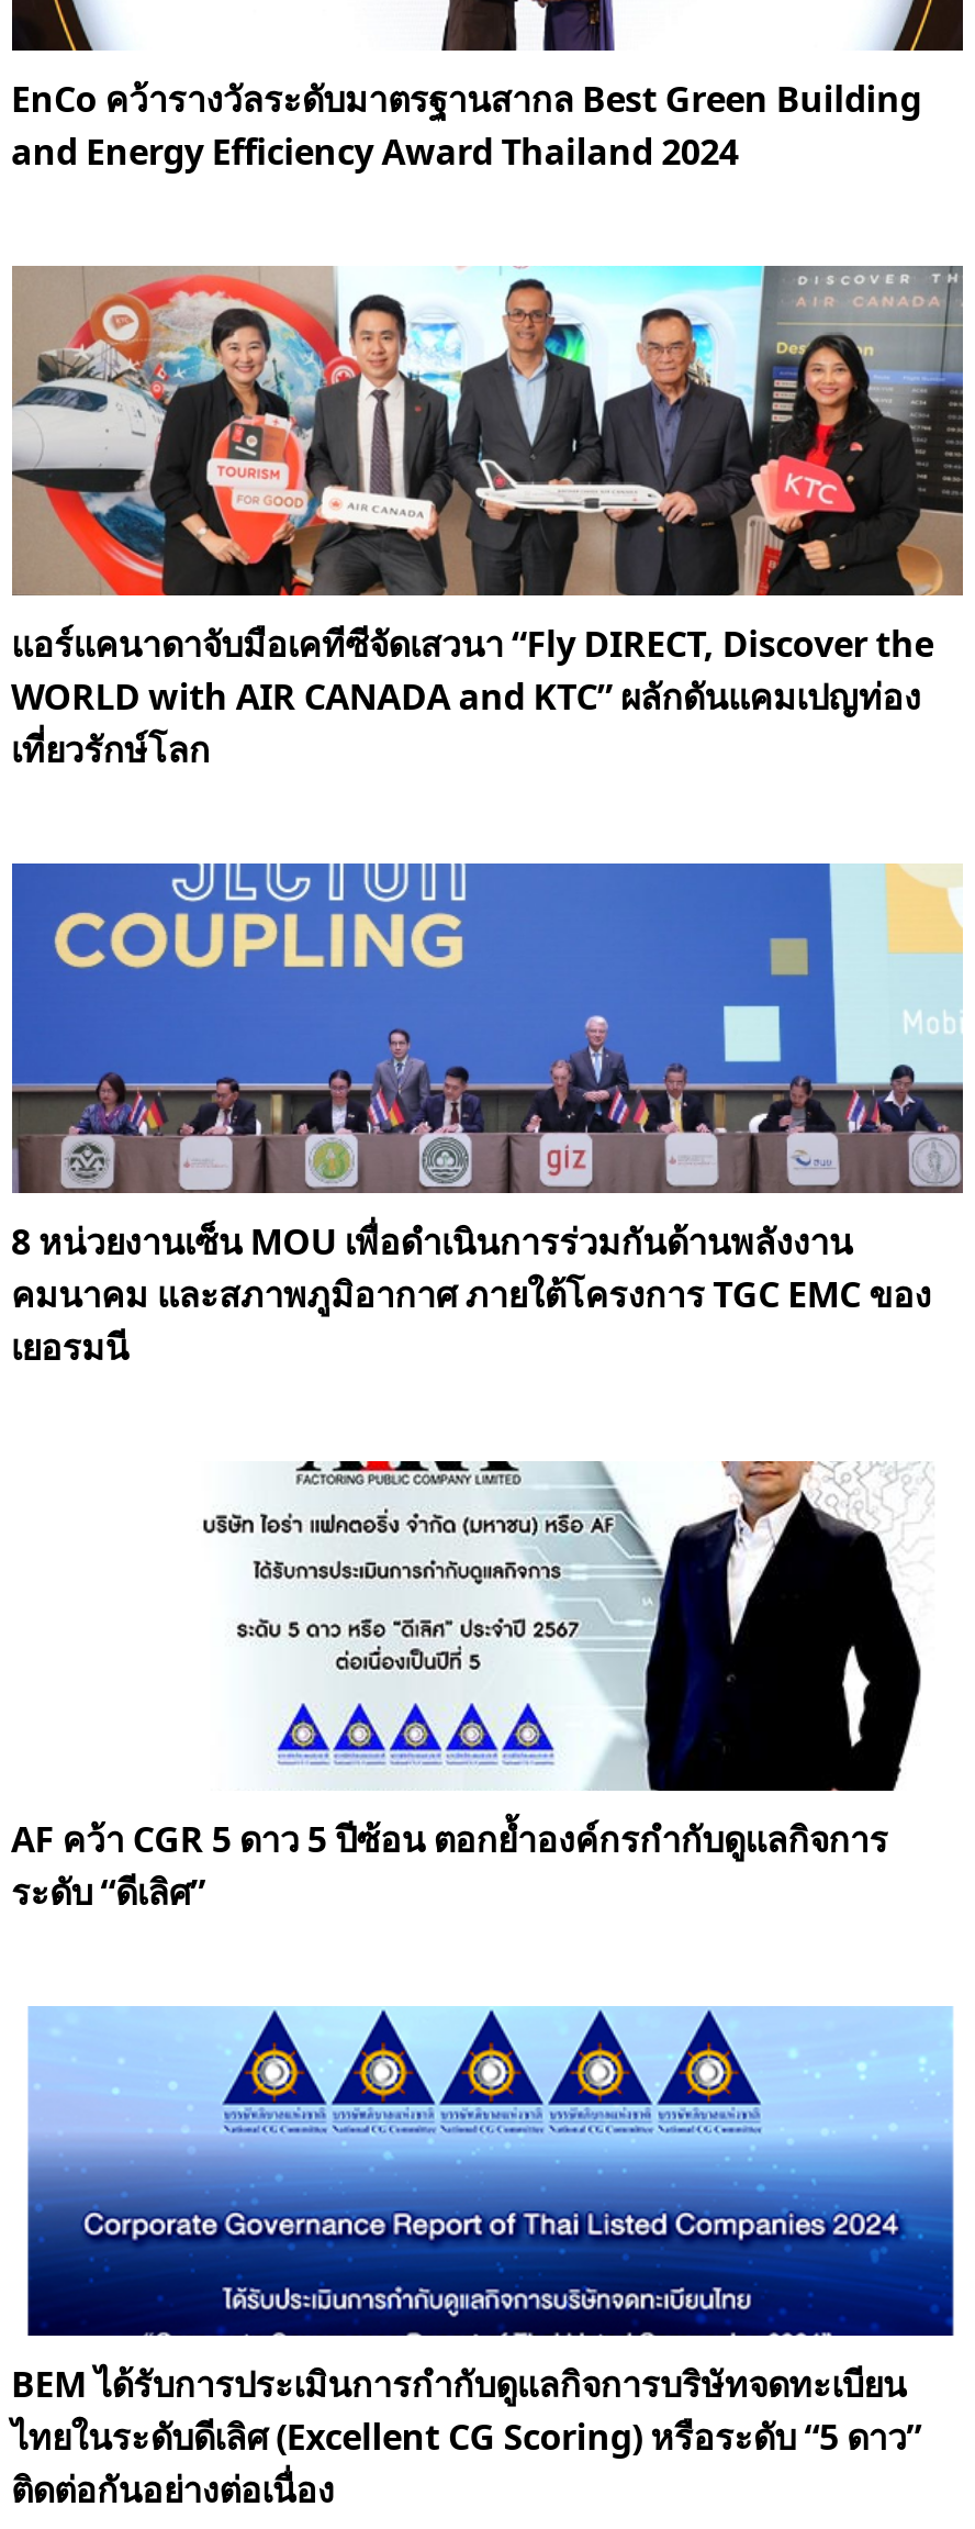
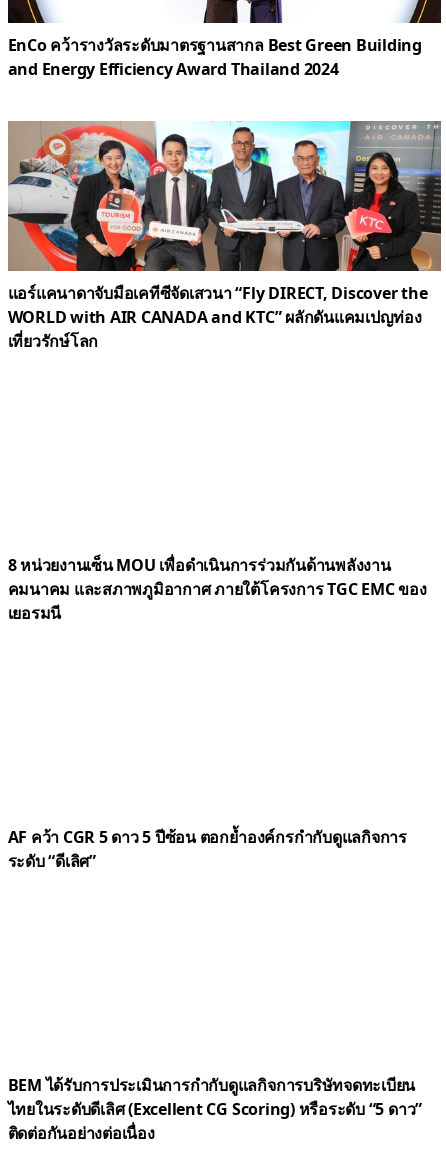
- [image]

- [image]

- [image]
